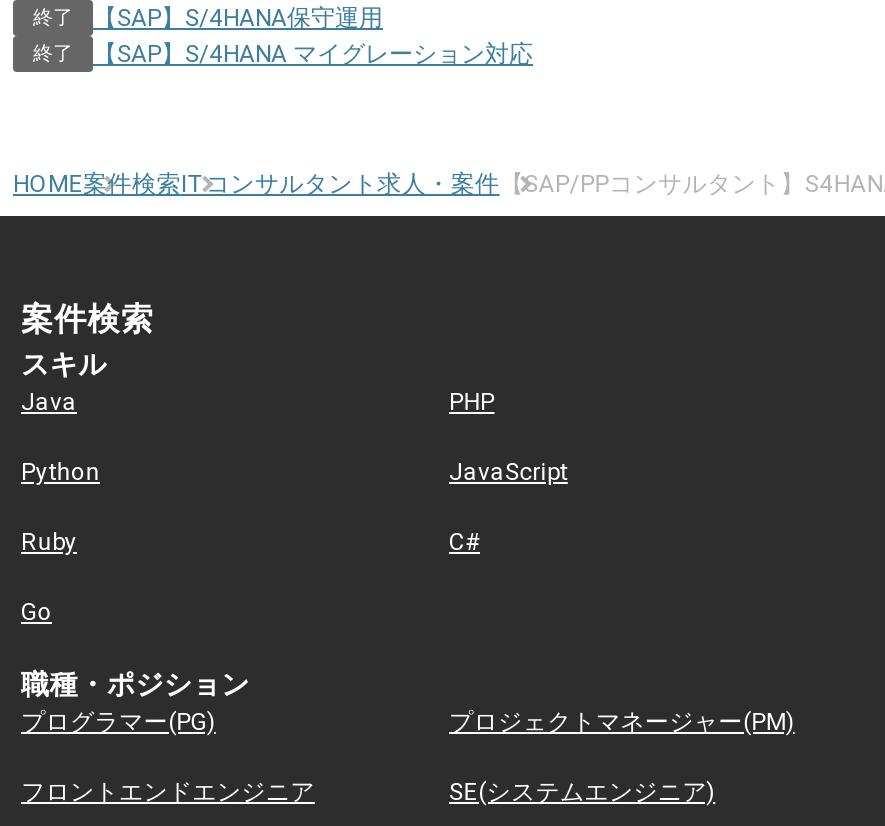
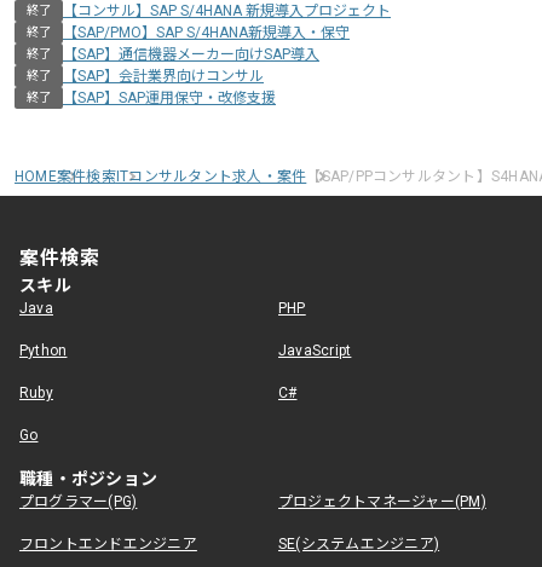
- 【SAP】S/4HANA保守運用
+ 【コンサル】SAP S/4HANA 新規導入プロジェクト

- 【SAP】S/4HANA マイグレーション対応
+ 【SAP/PMO】SAP S/4HANA新規導入・保守
+ 終了
+ 【SAP】通信機器メーカー向けSAP導入
+ 終了
+ 【SAP】会計業界向けコンサル
+ 終了
+ 【SAP】SAP運用保守・改修支援
